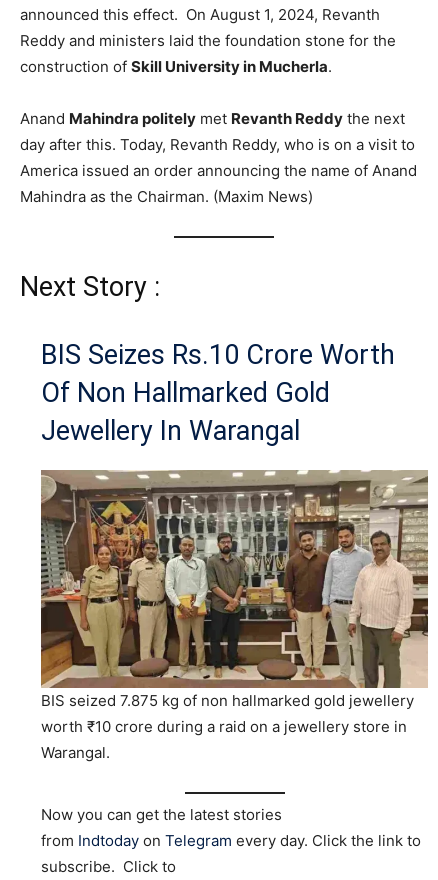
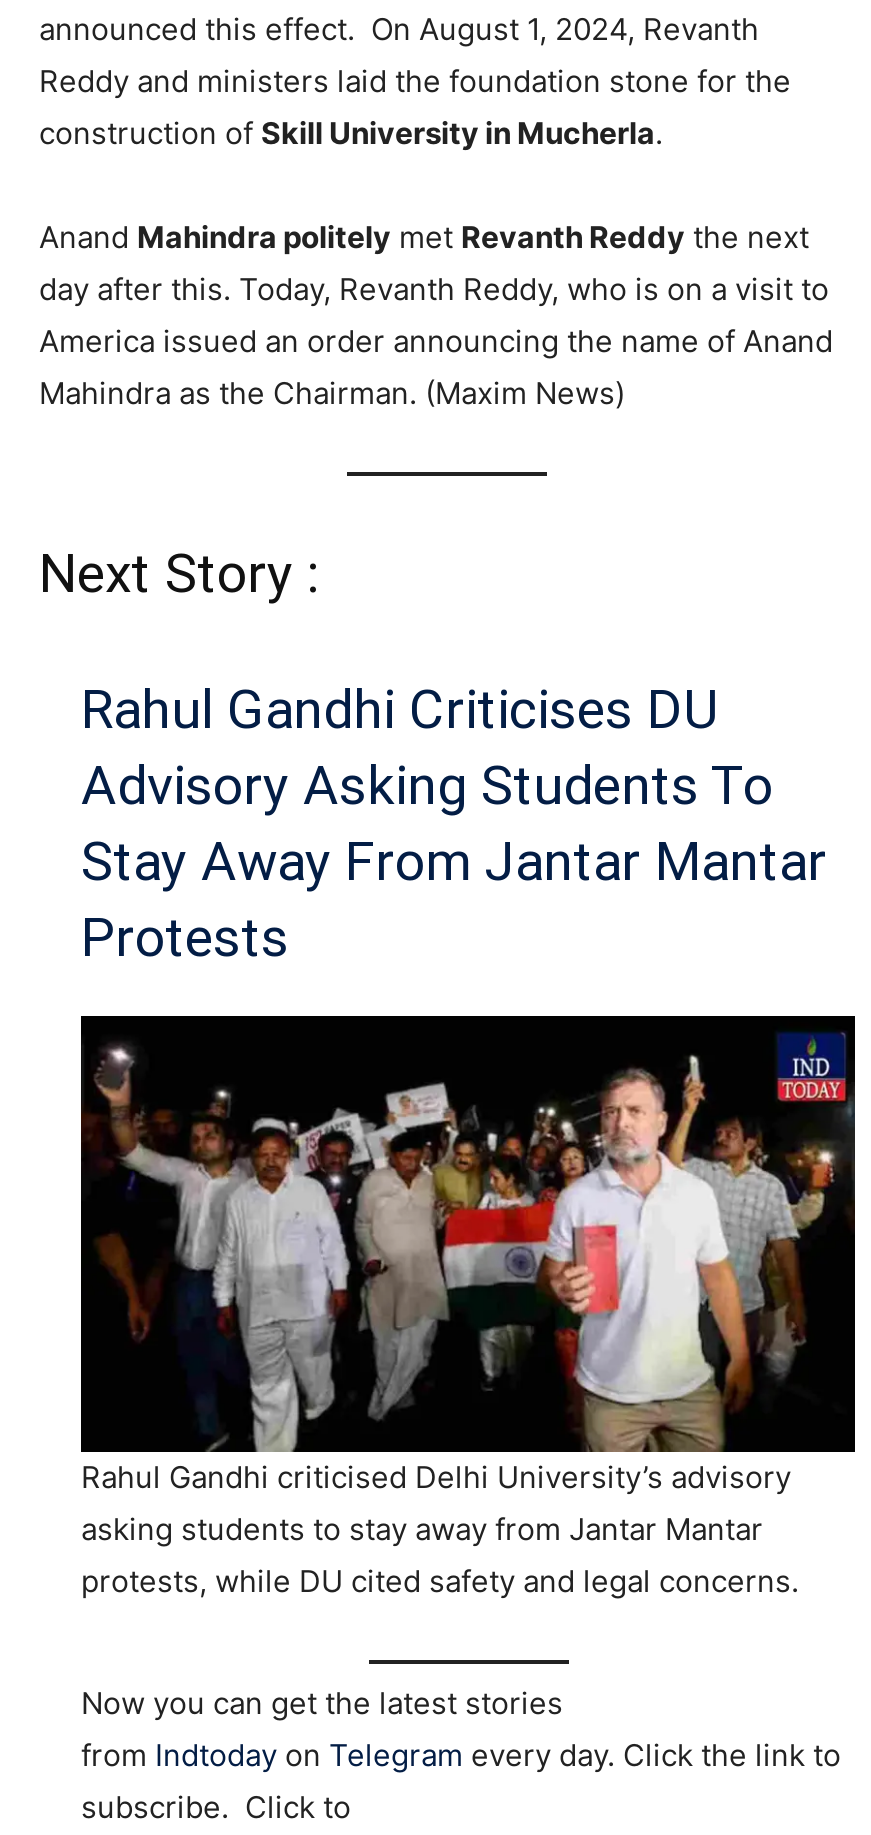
- BIS Seizes Rs.10 Crore Worth
- Of Non Hallmarked Gold
- Jewellery In Warangal
+ Rahul Gandhi Criticises DU
+ Advisory Asking Students To
+ Stay Away From Jantar Mantar
+ Protests

- [image]
+ [image]

- BIS seized 7.875 kg of non hallmarked gold jewellery
- worth ₹10 crore during a raid on a jewellery store in
- Warangal.
+ Rahul Gandhi criticised Delhi University’s advisory
+ asking students to stay away from Jantar Mantar
+ protests, while DU cited safety and legal concerns.
